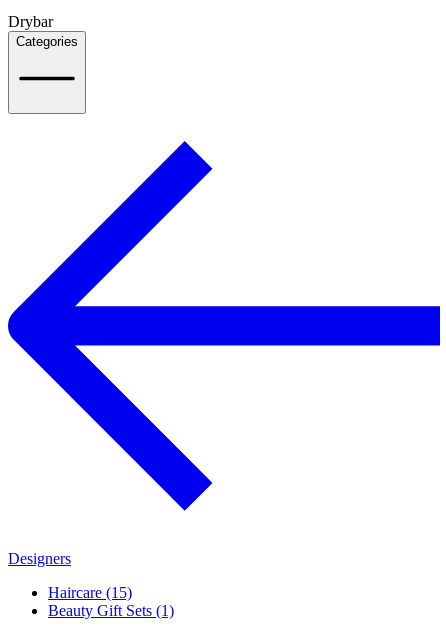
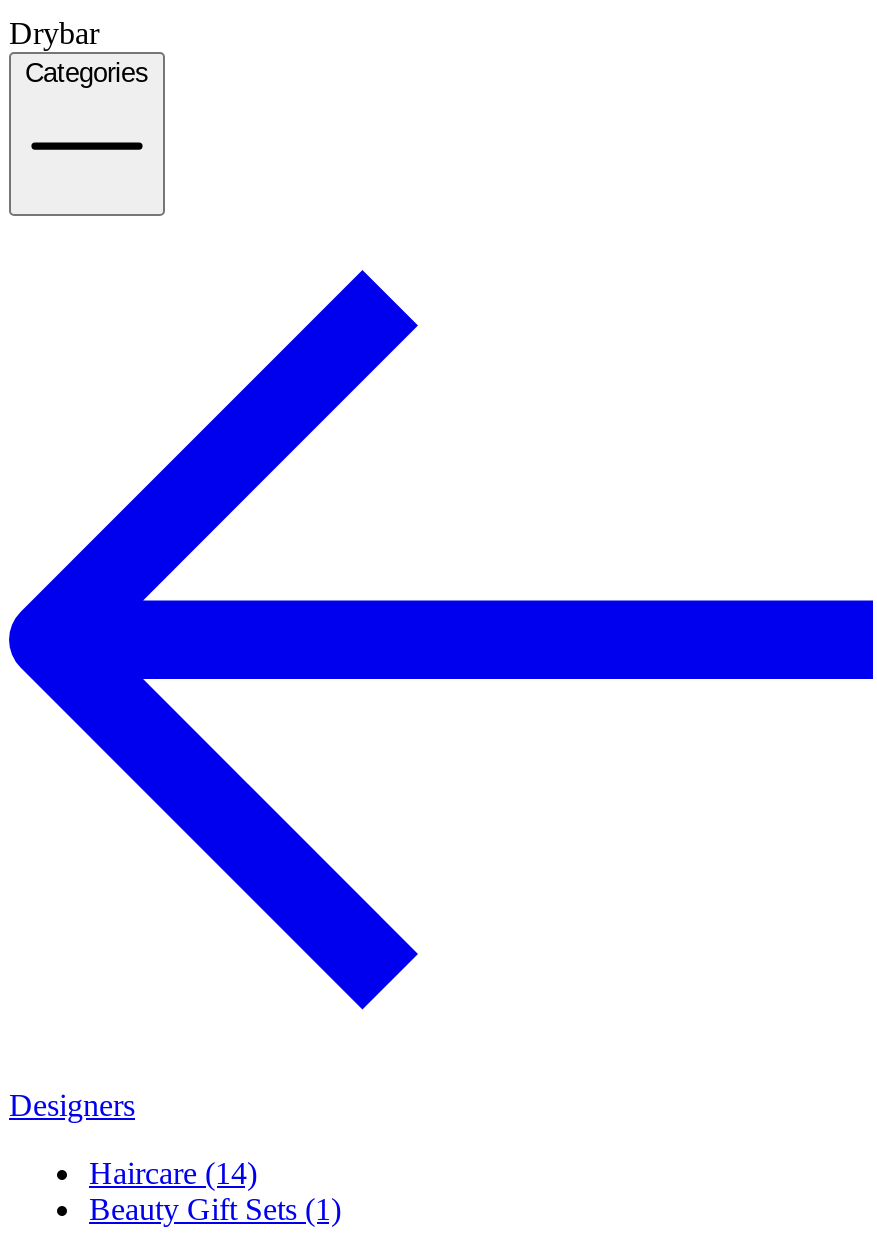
- Haircare (15)
+ Haircare (14)
